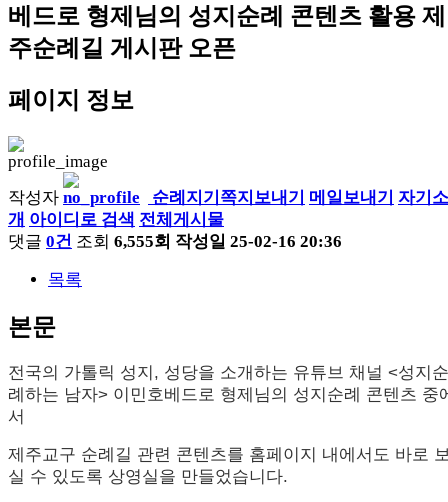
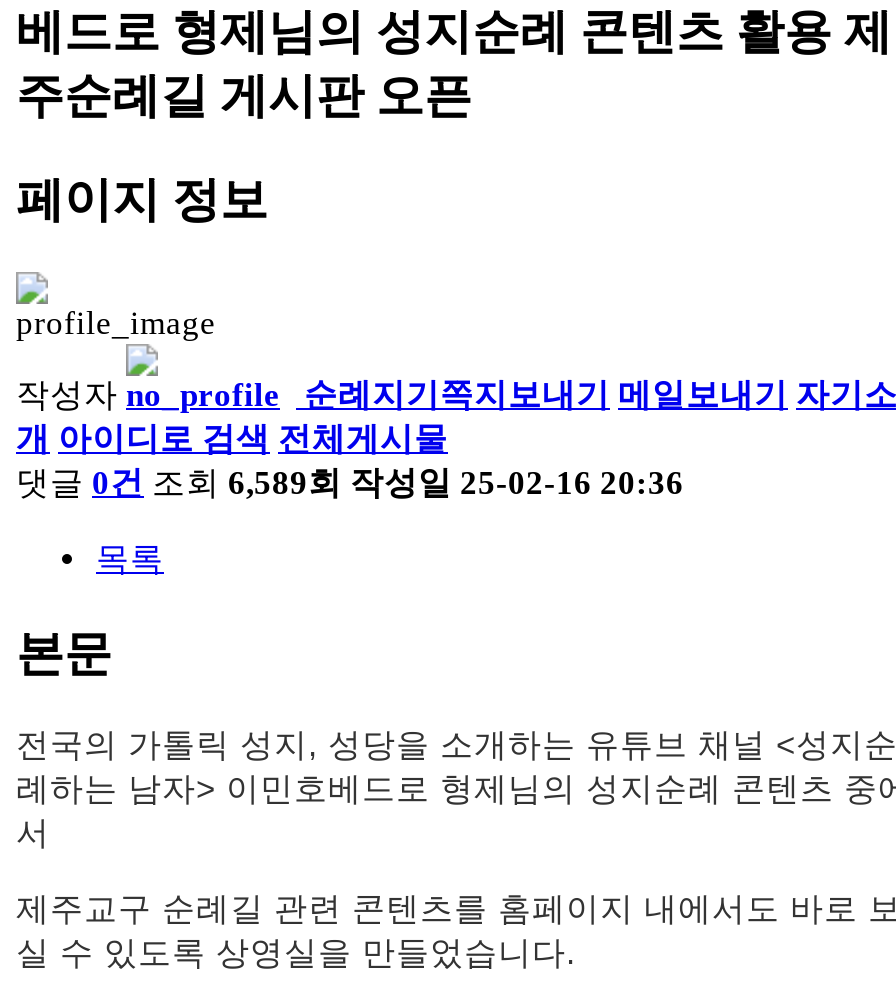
- 댓글 0건 조회 6,555회 작성일 25-02-16 20:36
+ 댓글 0건 조회 6,589회 작성일 25-02-16 20:36
